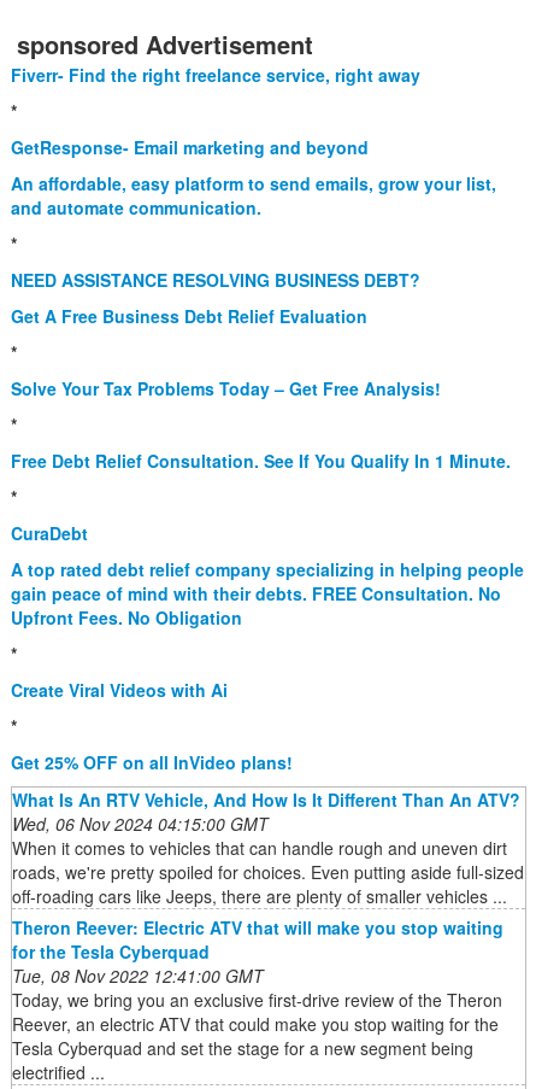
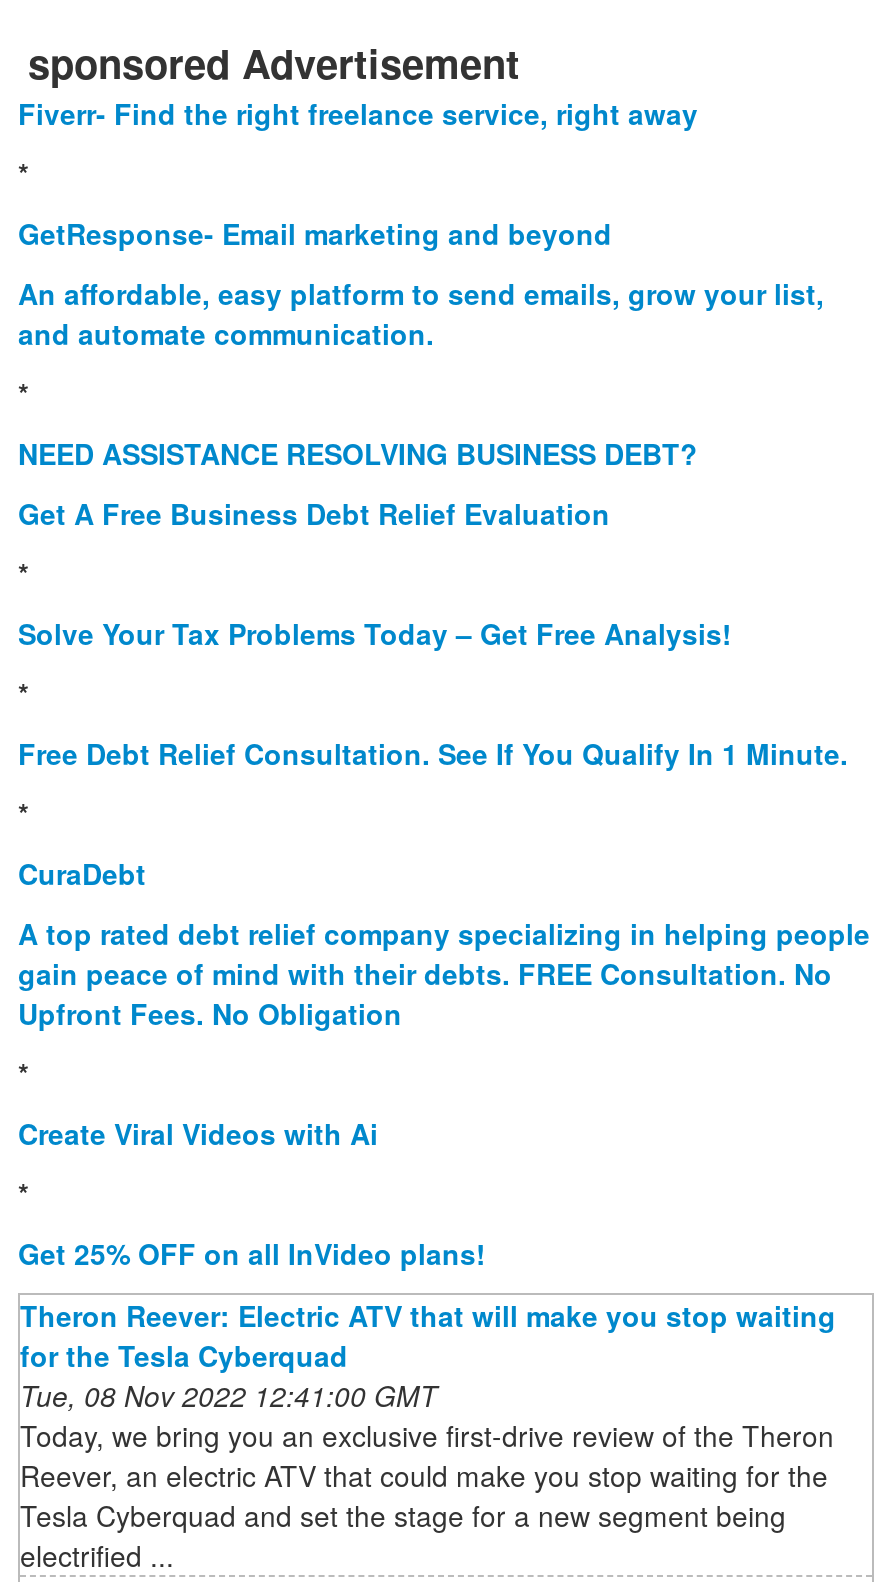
- What Is An RTV Vehicle, And How Is It Different Than An ATV?
- Wed, 06 Nov 2024 04:15:00 GMT
- When it comes to vehicles that can handle rough and uneven dirt
- roads, we're pretty spoiled for choices. Even putting aside full-sized
- off-roading cars like Jeeps, there are plenty of smaller vehicles ...
